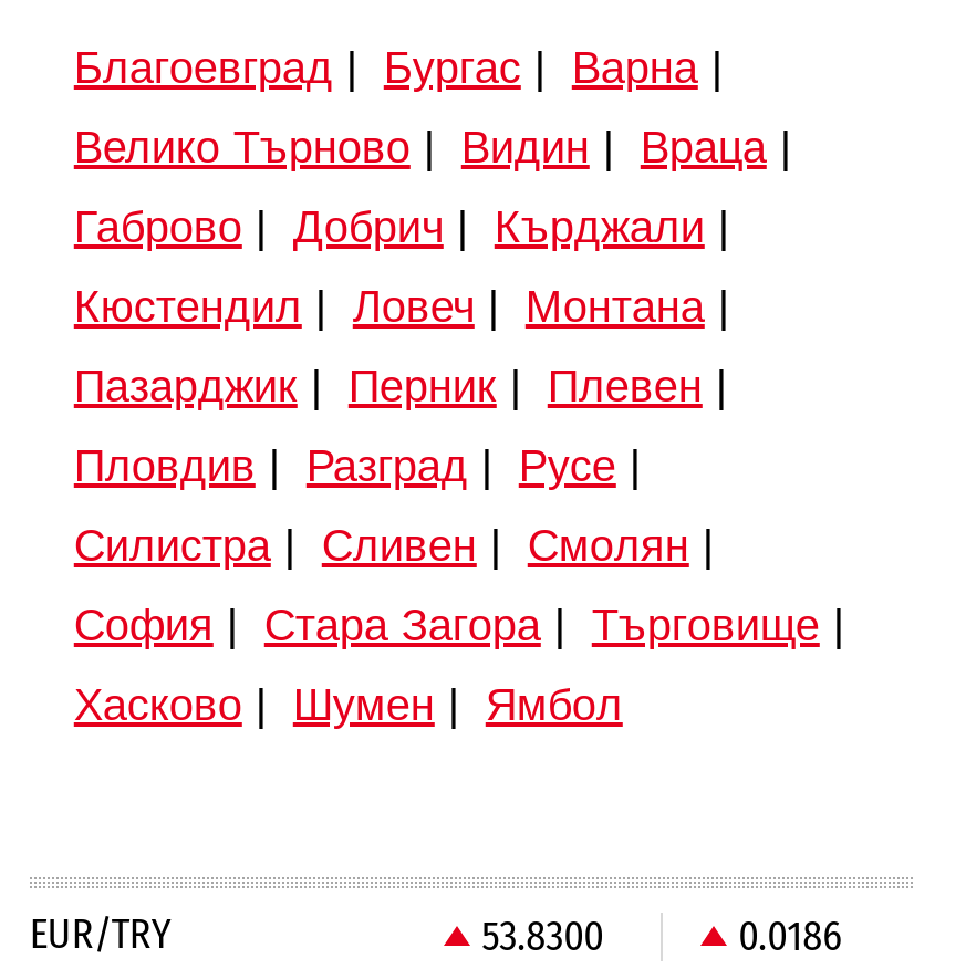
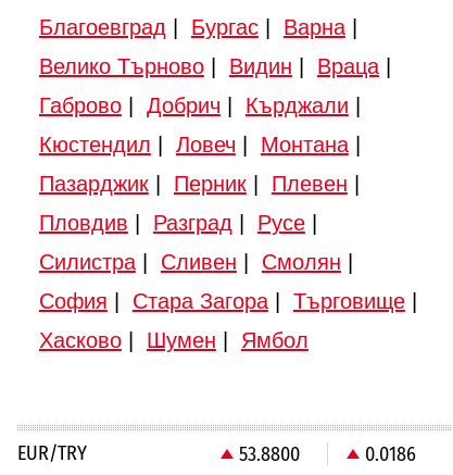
- 53.8300
+ 53.8800
